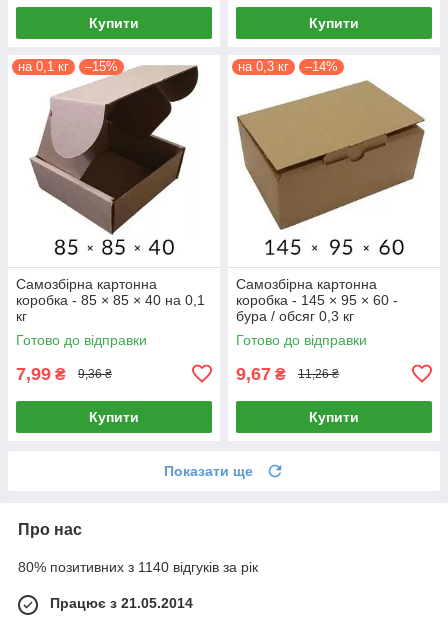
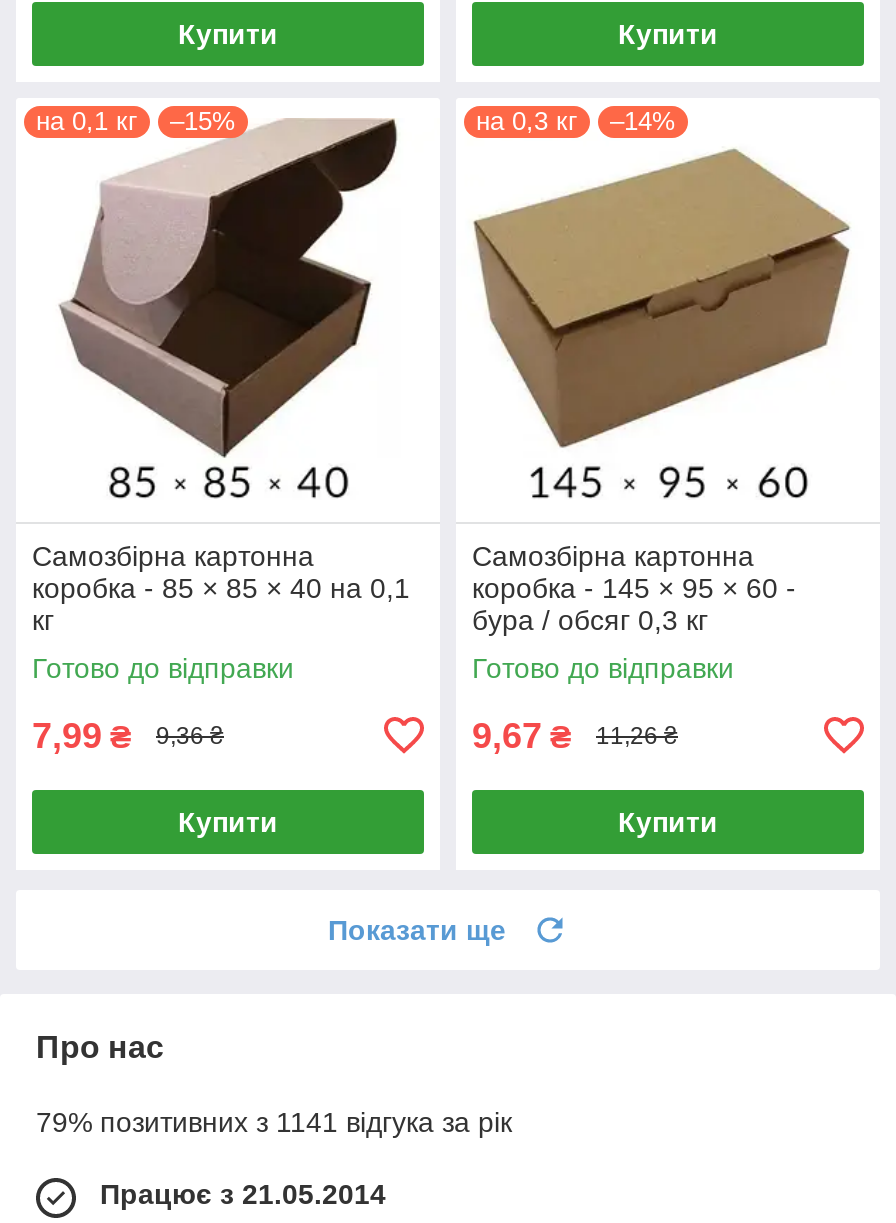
- 80% позитивних з 1140 відгуків за рік
+ 79% позитивних з 1141 відгука за рік
